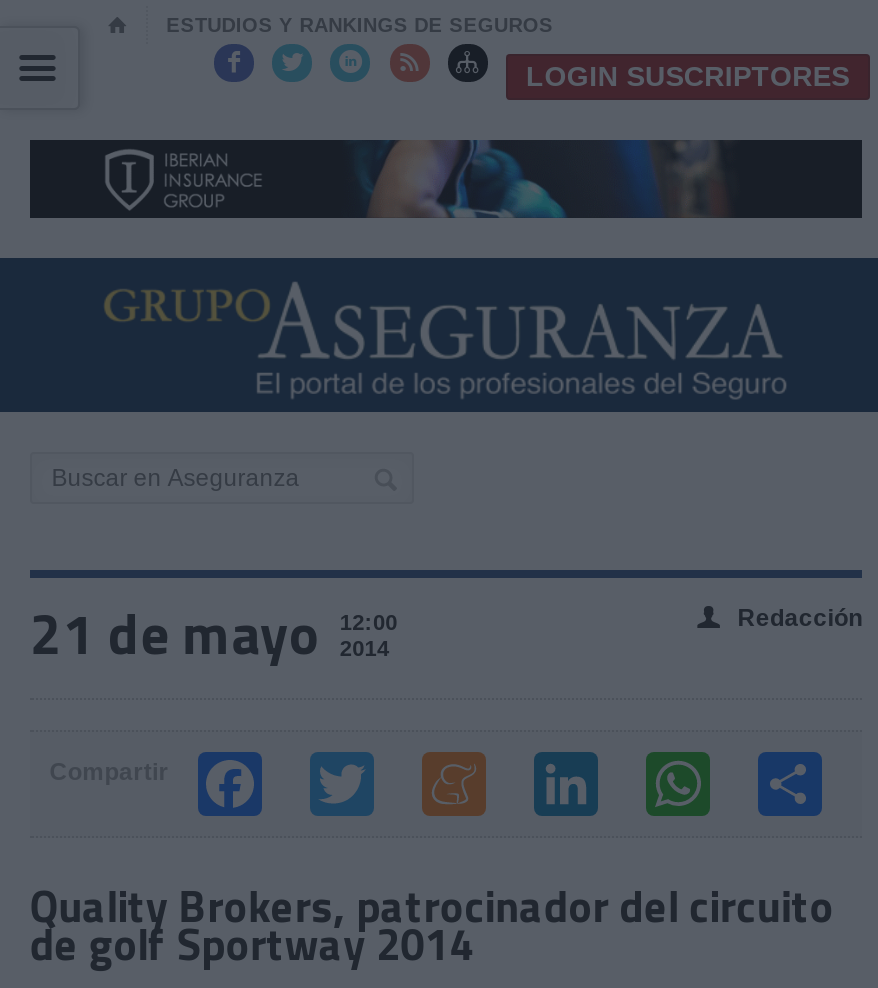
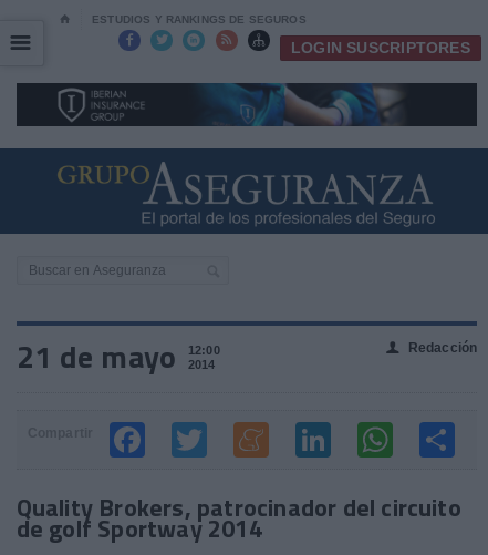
- [image]
+ [image]
